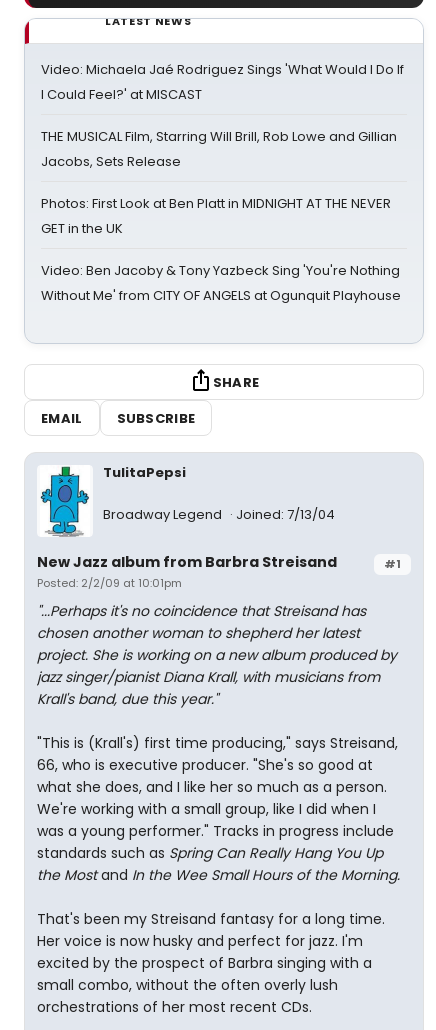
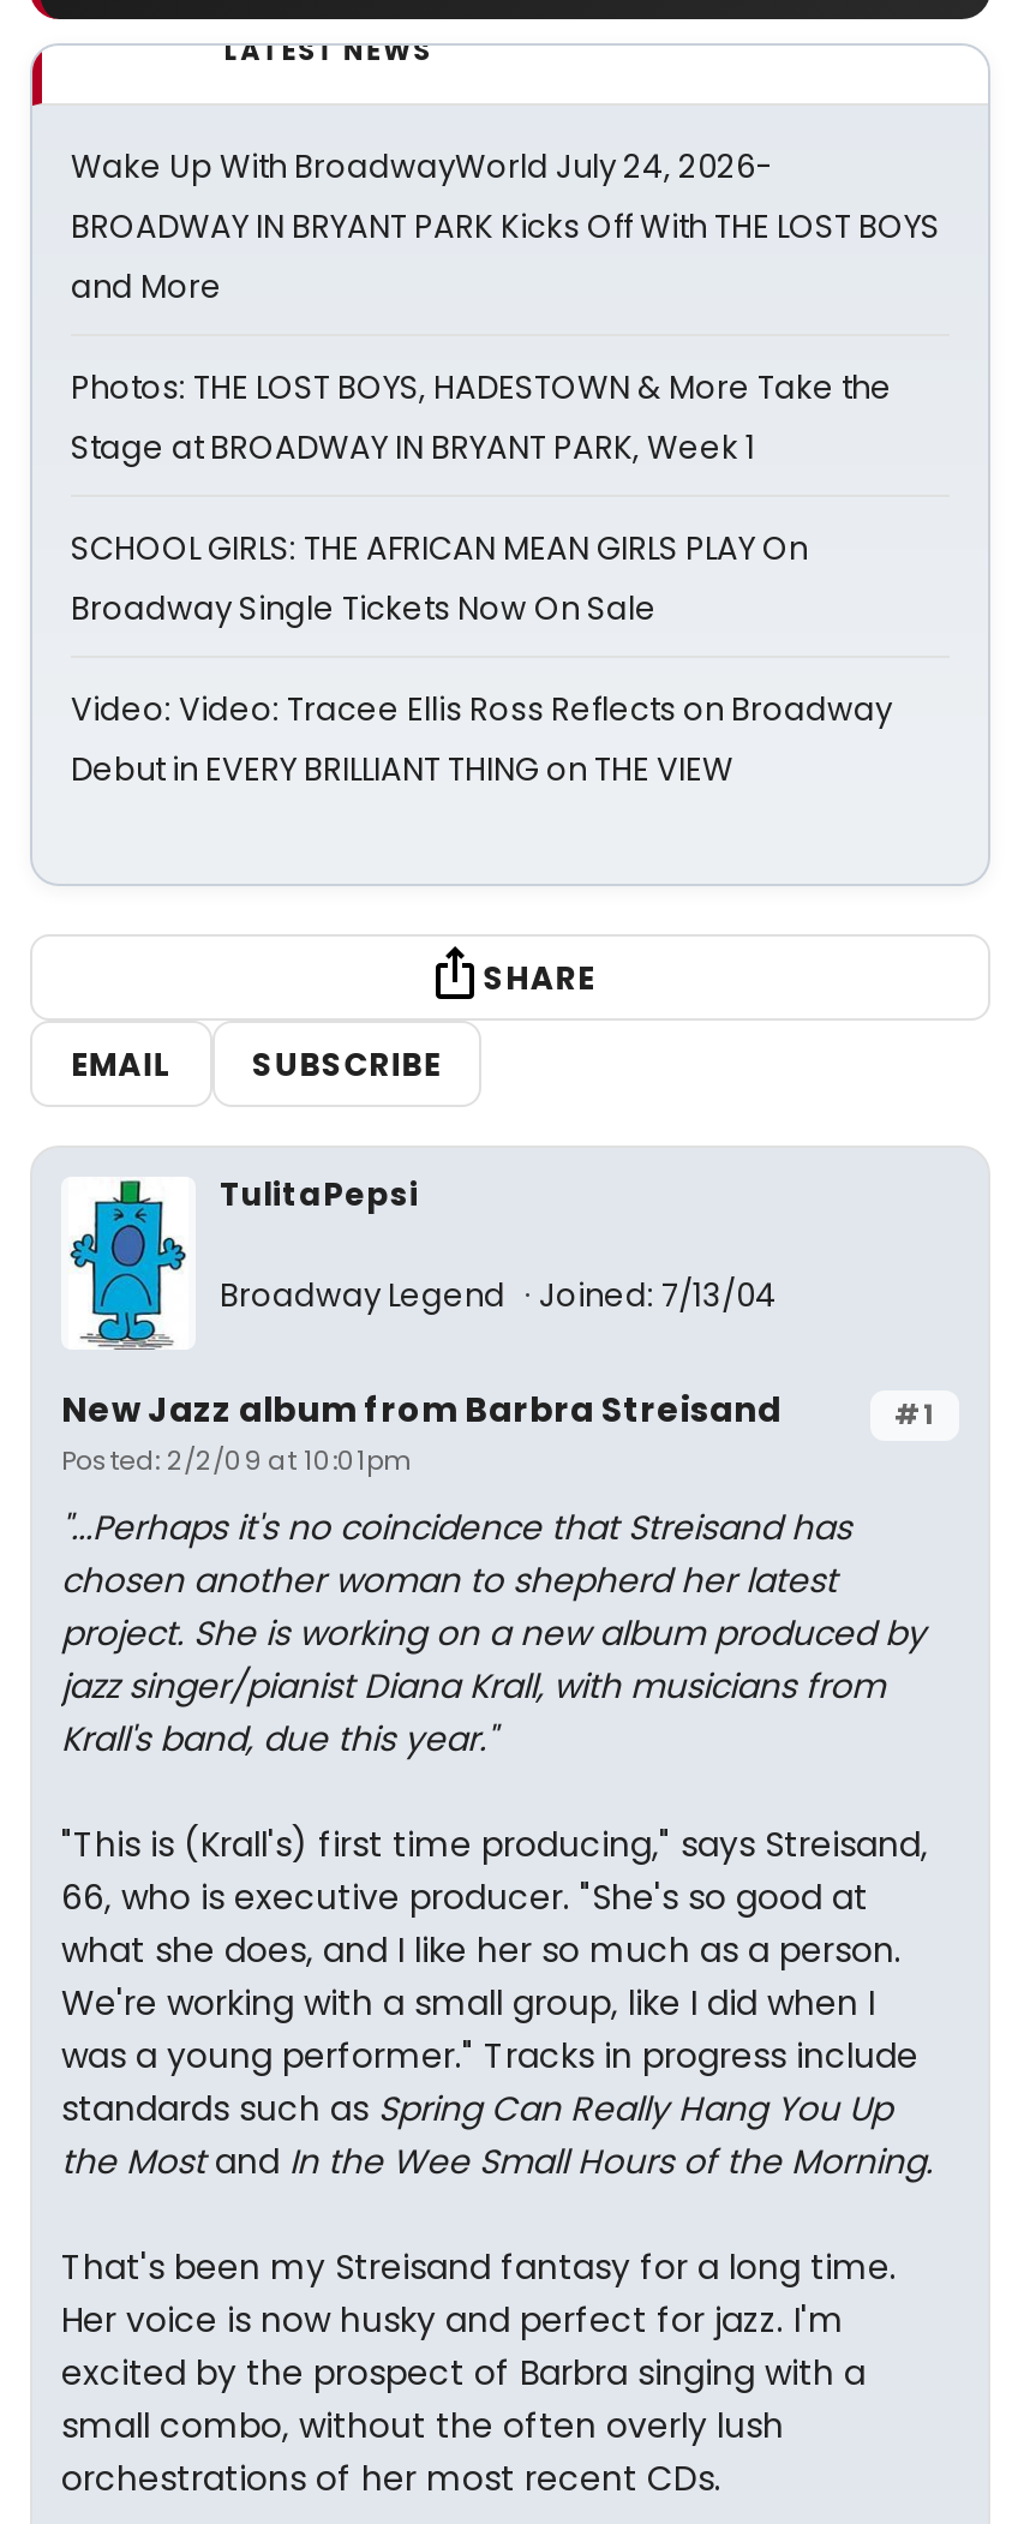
- Video: Michaela Jaé Rodriguez Sings 'What Would I Do If
- I Could Feel?' at MISCAST
+ Wake Up With BroadwayWorld July 24, 2026-
+ BROADWAY IN BRYANT PARK Kicks Off With THE LOST BOYS
+ and More

- THE MUSICAL Film, Starring Will Brill, Rob Lowe and Gillian
- Jacobs, Sets Release
+ Photos: THE LOST BOYS, HADESTOWN & More Take the
+ Stage at BROADWAY IN BRYANT PARK, Week 1

- Photos: First Look at Ben Platt in MIDNIGHT AT THE NEVER
- GET in the UK
+ SCHOOL GIRLS: THE AFRICAN MEAN GIRLS PLAY On
+ Broadway Single Tickets Now On Sale

- Video: Ben Jacoby & Tony Yazbeck Sing 'You're Nothing
- Without Me' from CITY OF ANGELS at Ogunquit Playhouse
+ Video: Video: Tracee Ellis Ross Reflects on Broadway
+ Debut in EVERY BRILLIANT THING on THE VIEW
